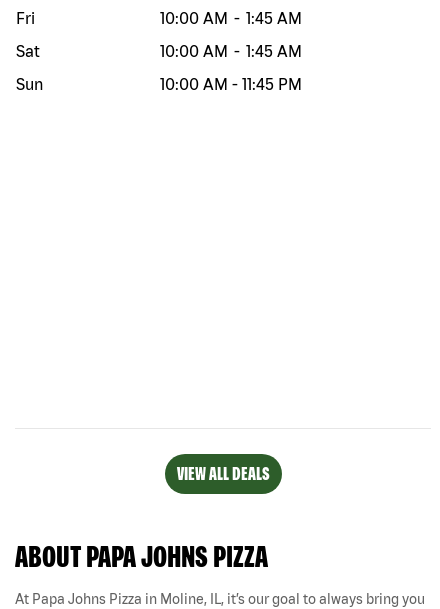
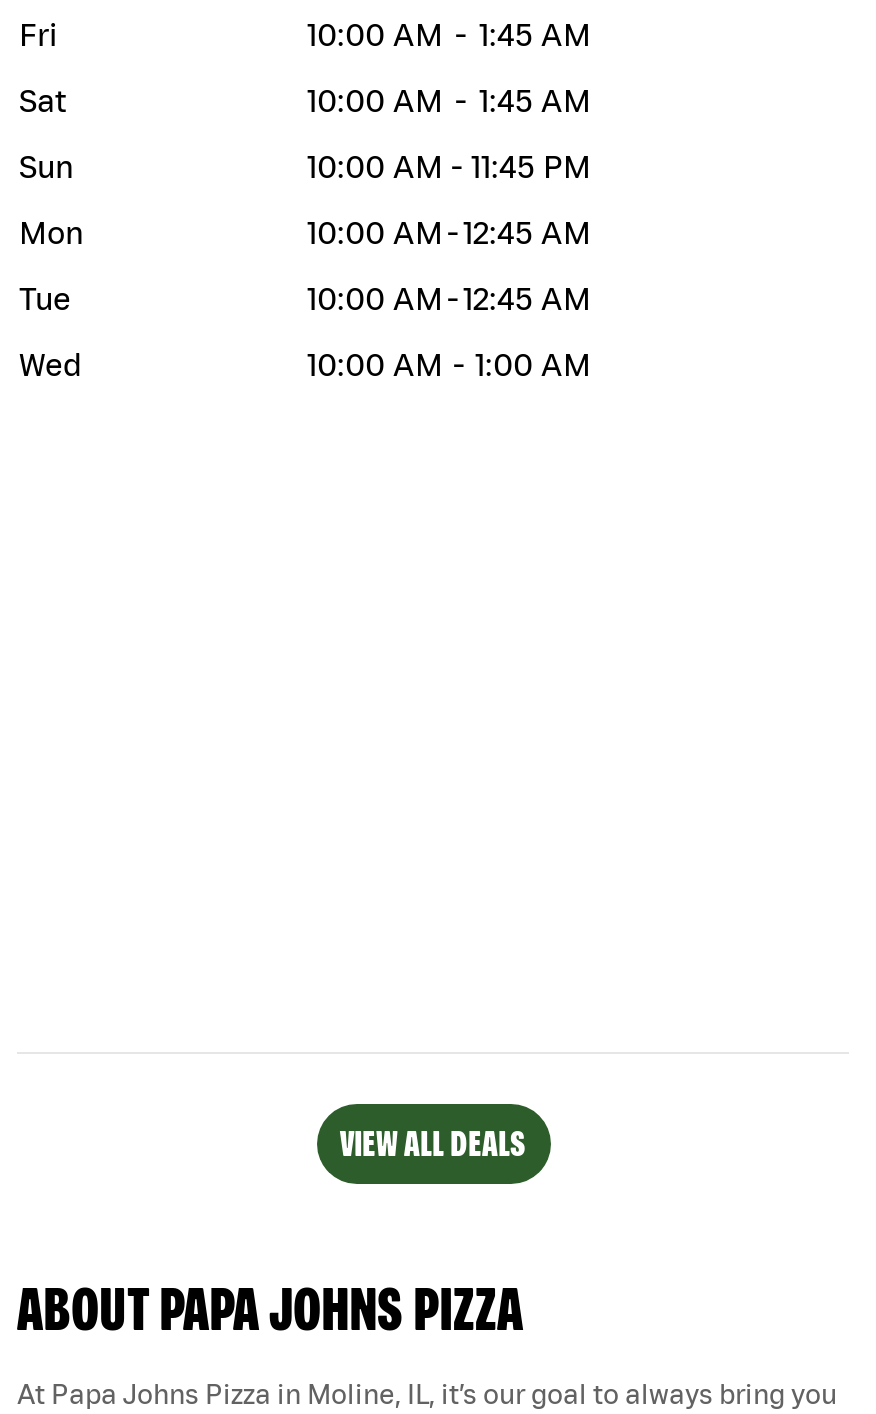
+ Mon
+ 10:00 AM - 12:45 AM
+ Tue
+ 10:00 AM - 12:45 AM
+ Wed
+ 10:00 AM - 1:00 AM
